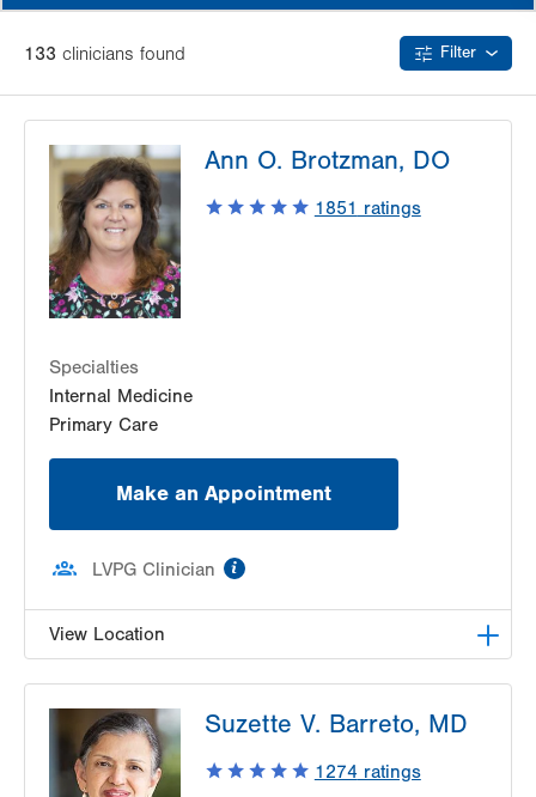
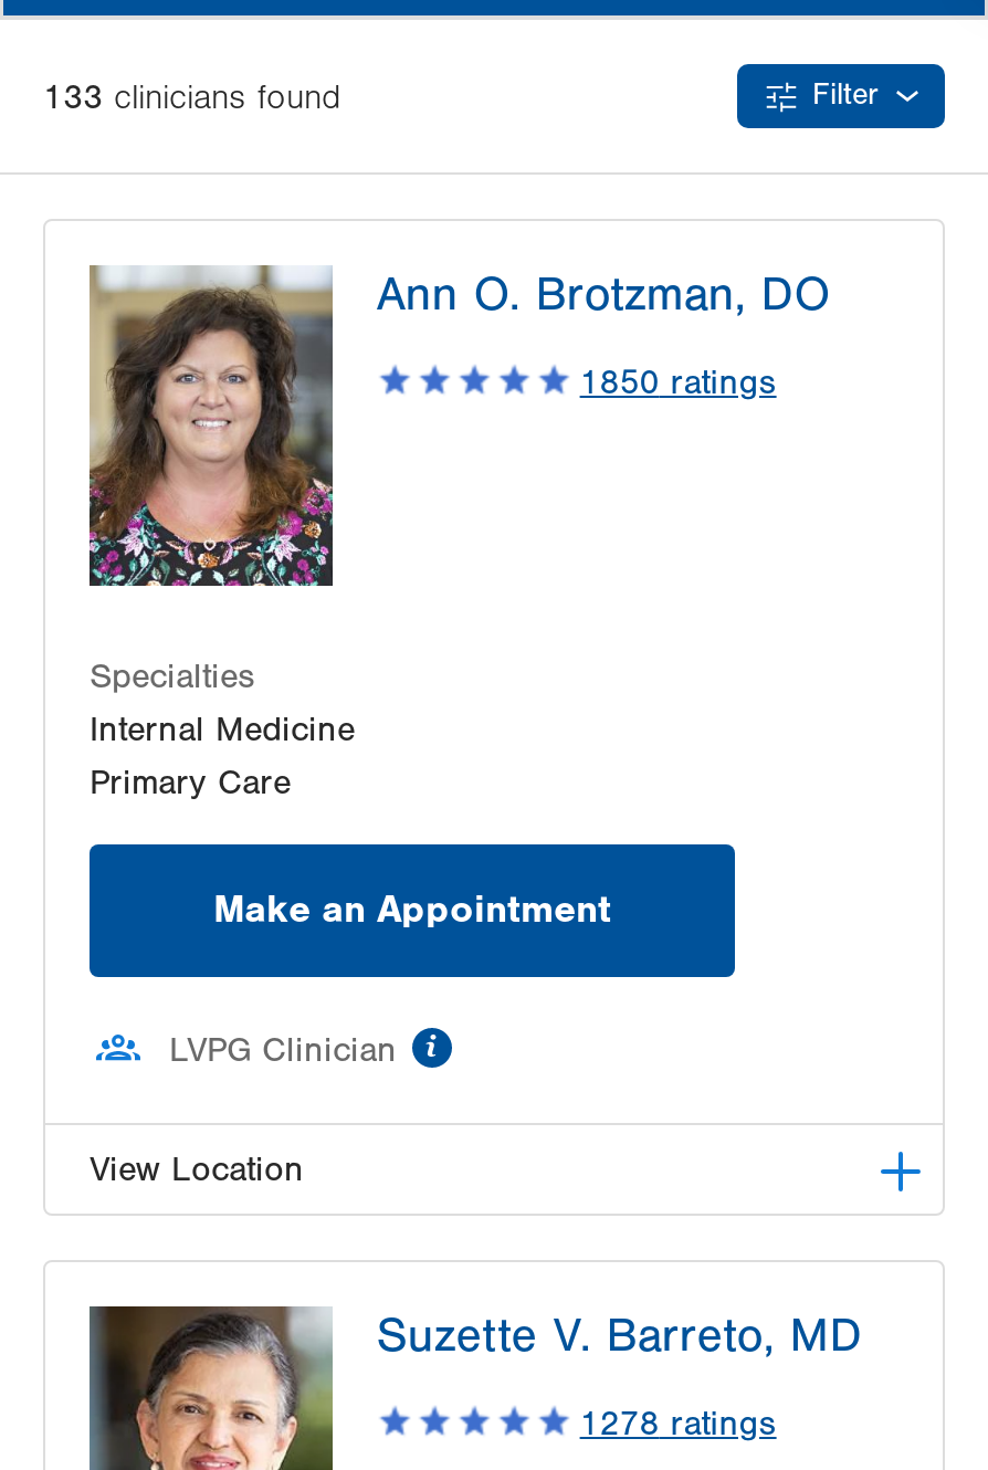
- 1851 ratings
+ 1850 ratings

- 1274 ratings
+ 1278 ratings
